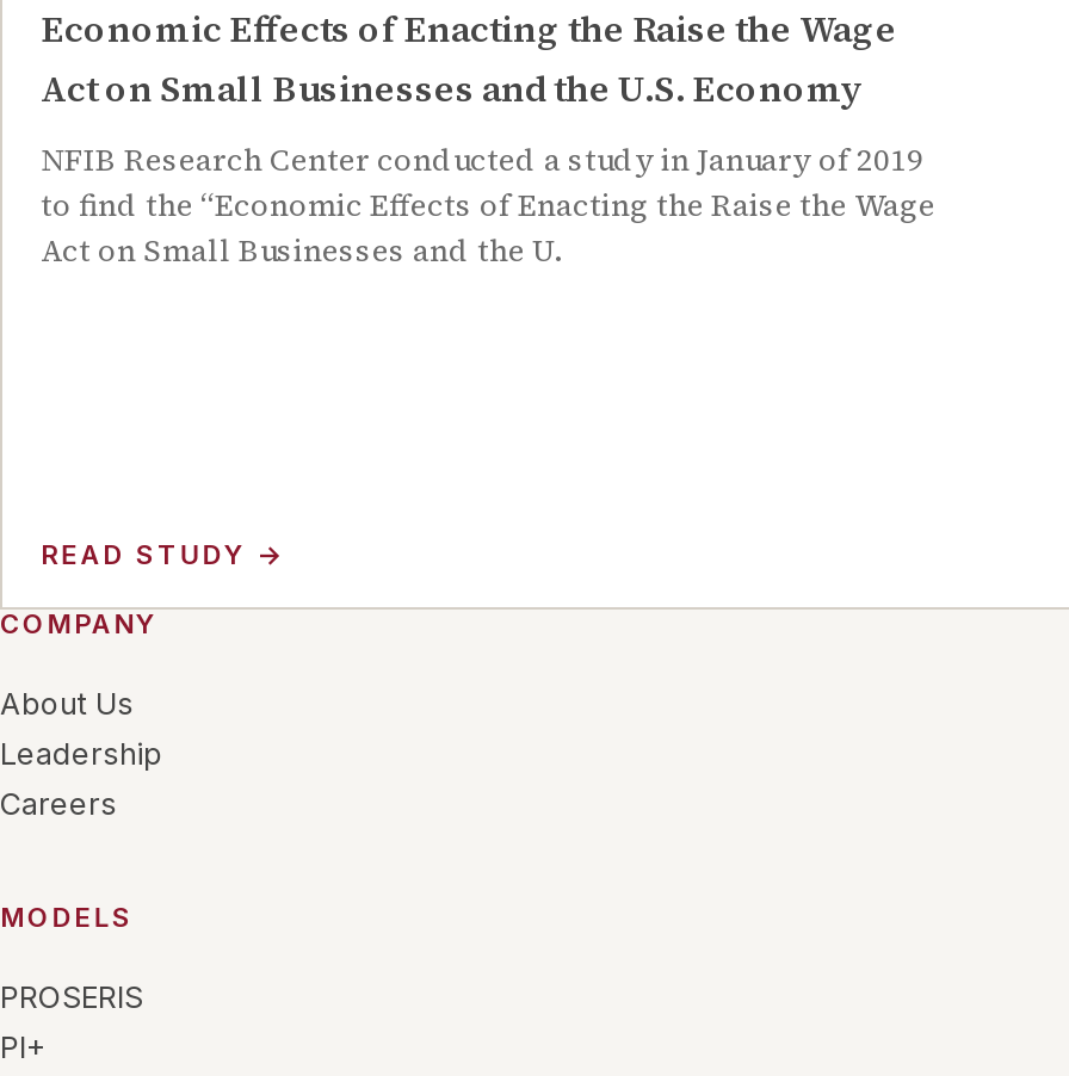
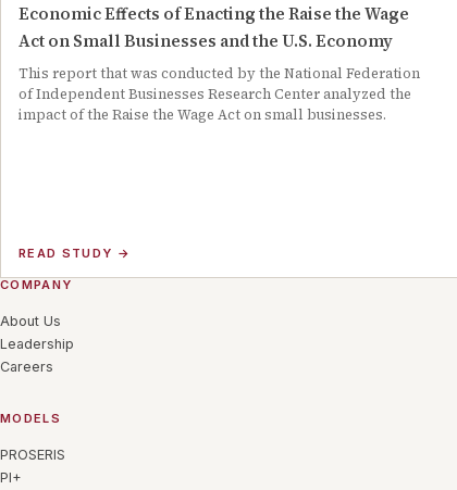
- NFIB Research Center conducted a study in January of 2019
- to find the “Economic Effects of Enacting the Raise the Wage
- Act on Small Businesses and the U.
+ This report that was conducted by the National Federation
+ of Independent Businesses Research Center analyzed the
+ impact of the Raise the Wage Act on small businesses.
